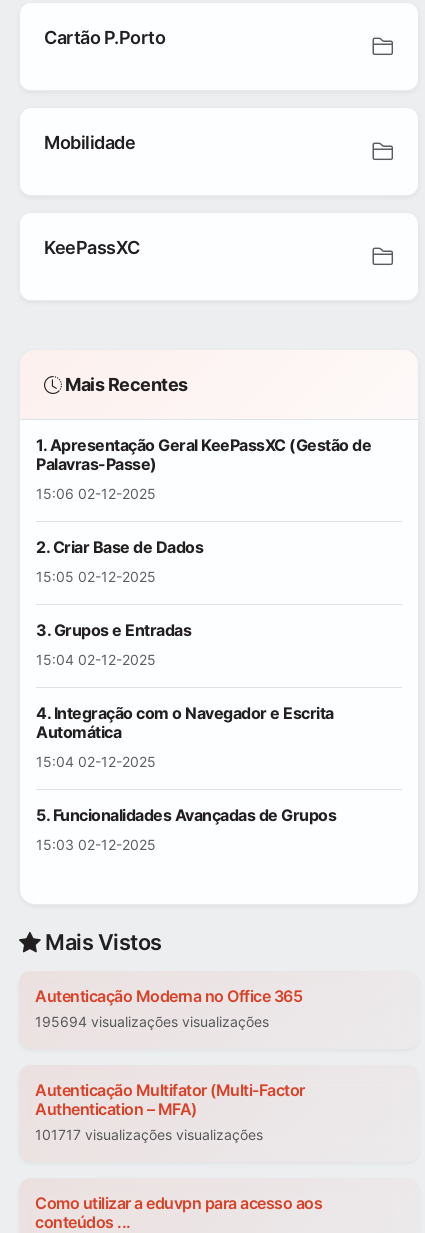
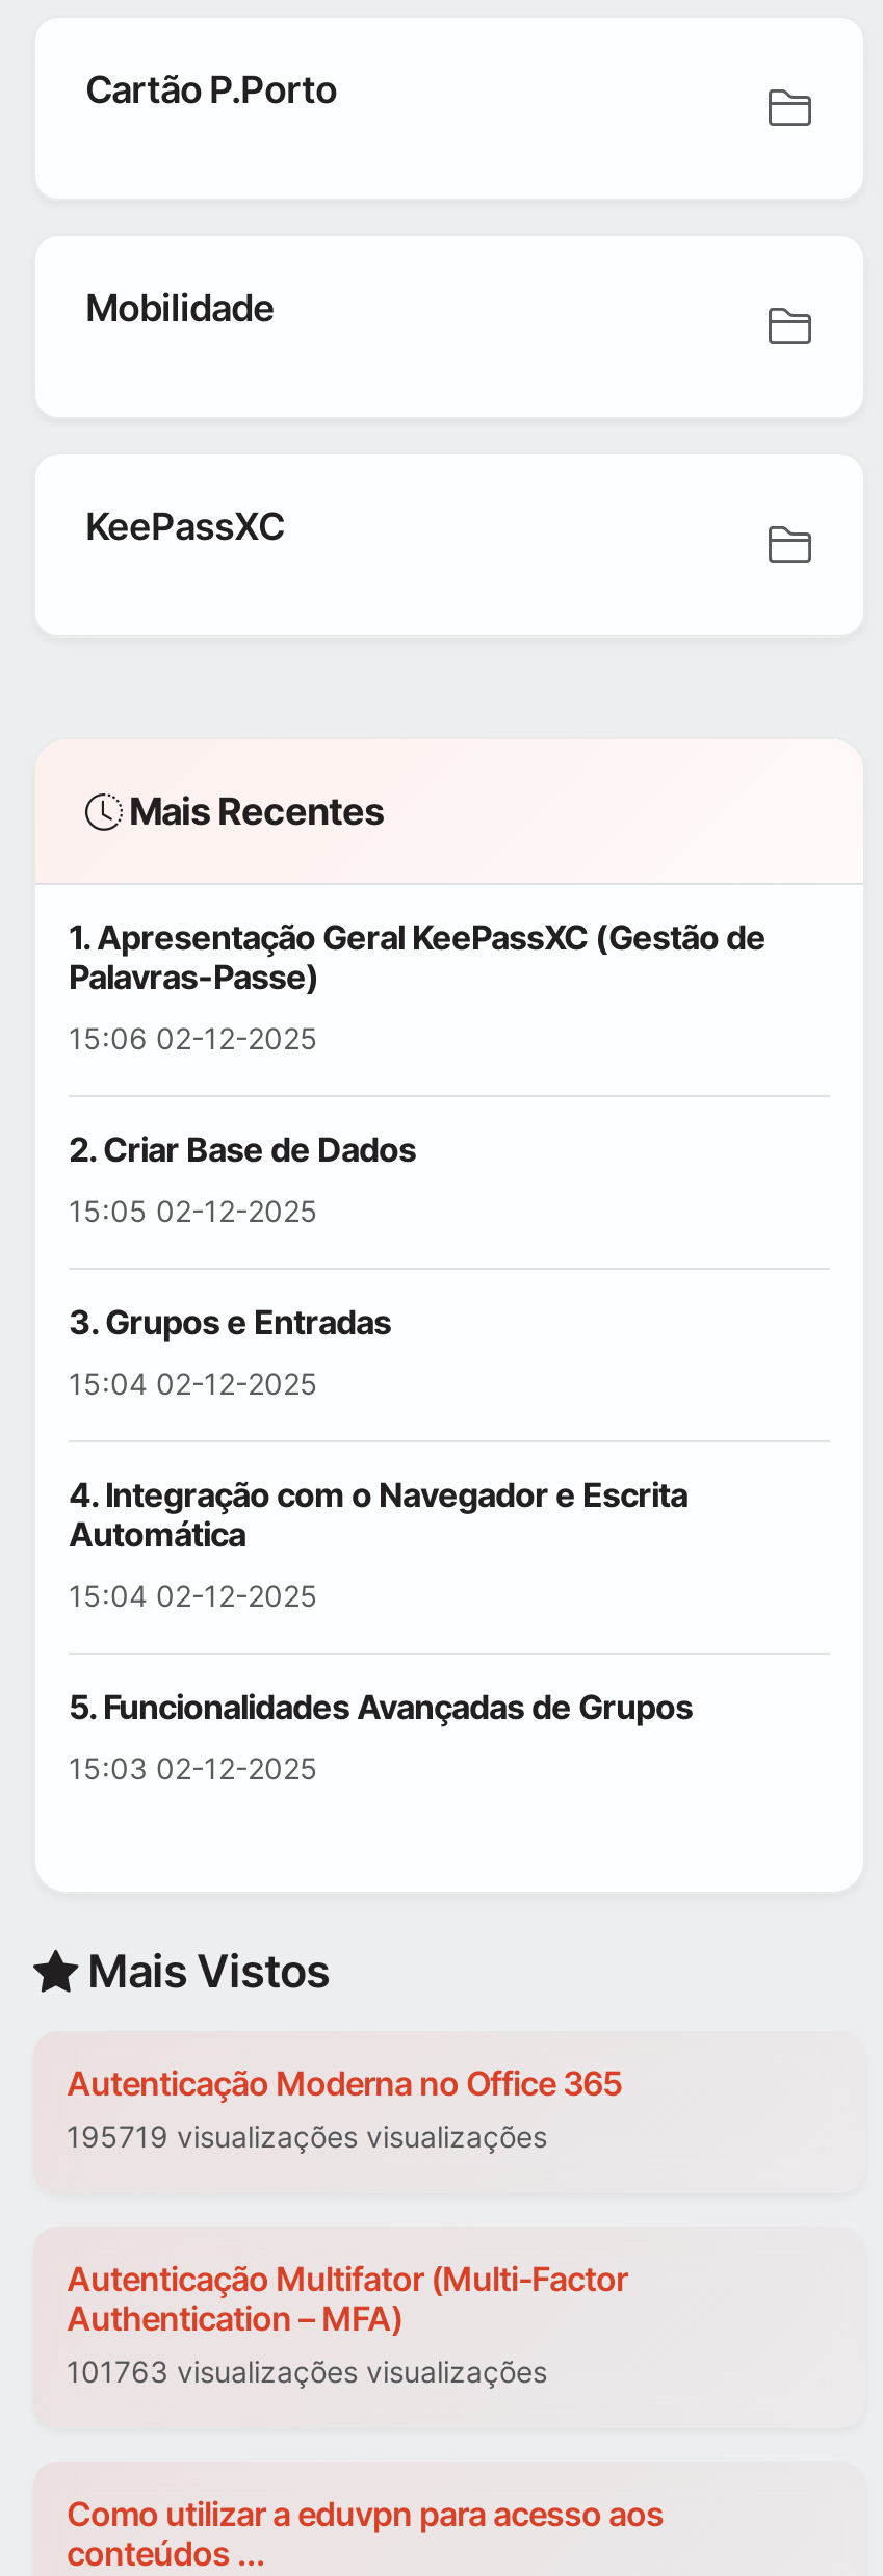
- 195694 visualizações visualizações
+ 195719 visualizações visualizações

- 101717 visualizações visualizações
+ 101763 visualizações visualizações
